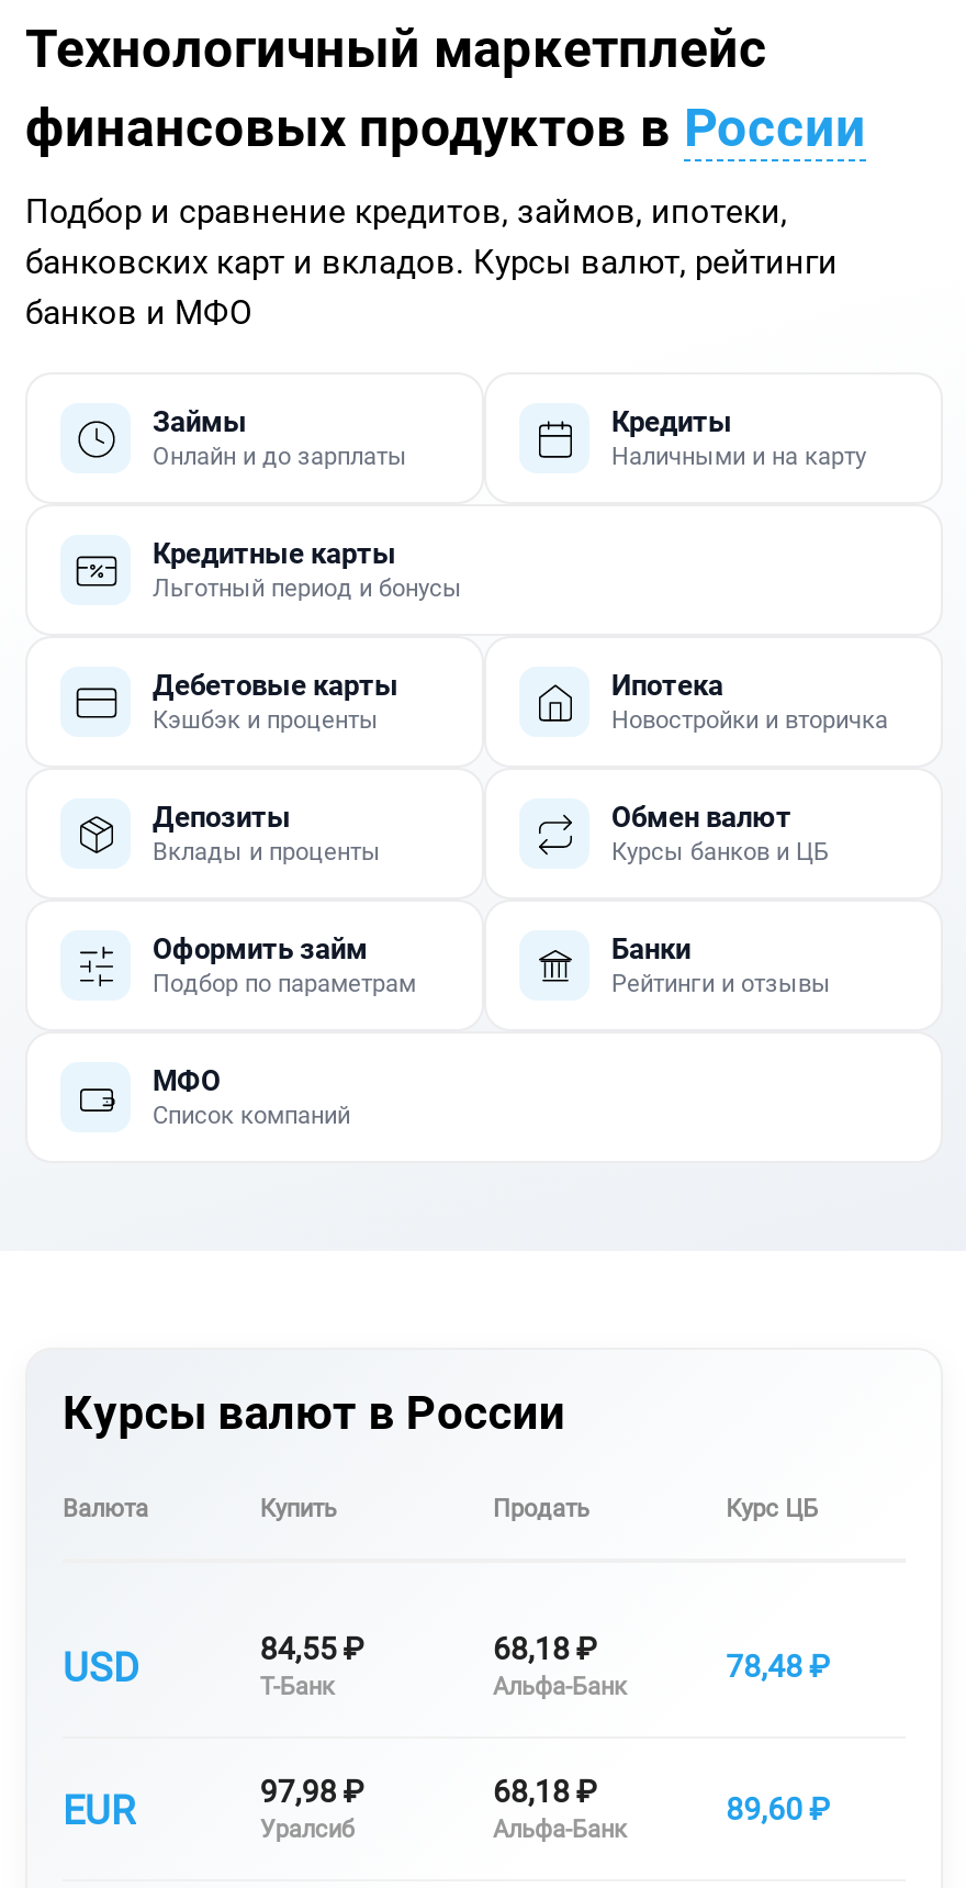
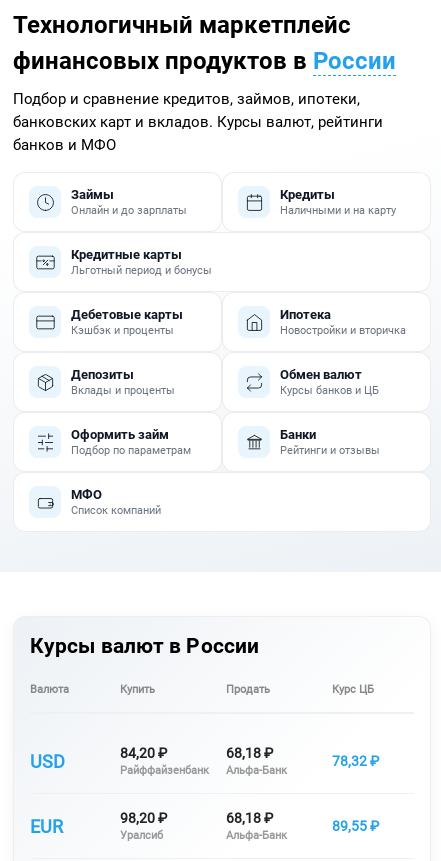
- 84,55 ₽
- Т-Банк
+ 84,20 ₽
+ Райффайзенбанк

- 78,48 ₽
+ 78,32 ₽

- 97,98 ₽
+ 98,20 ₽

- 89,60 ₽
+ 89,55 ₽
